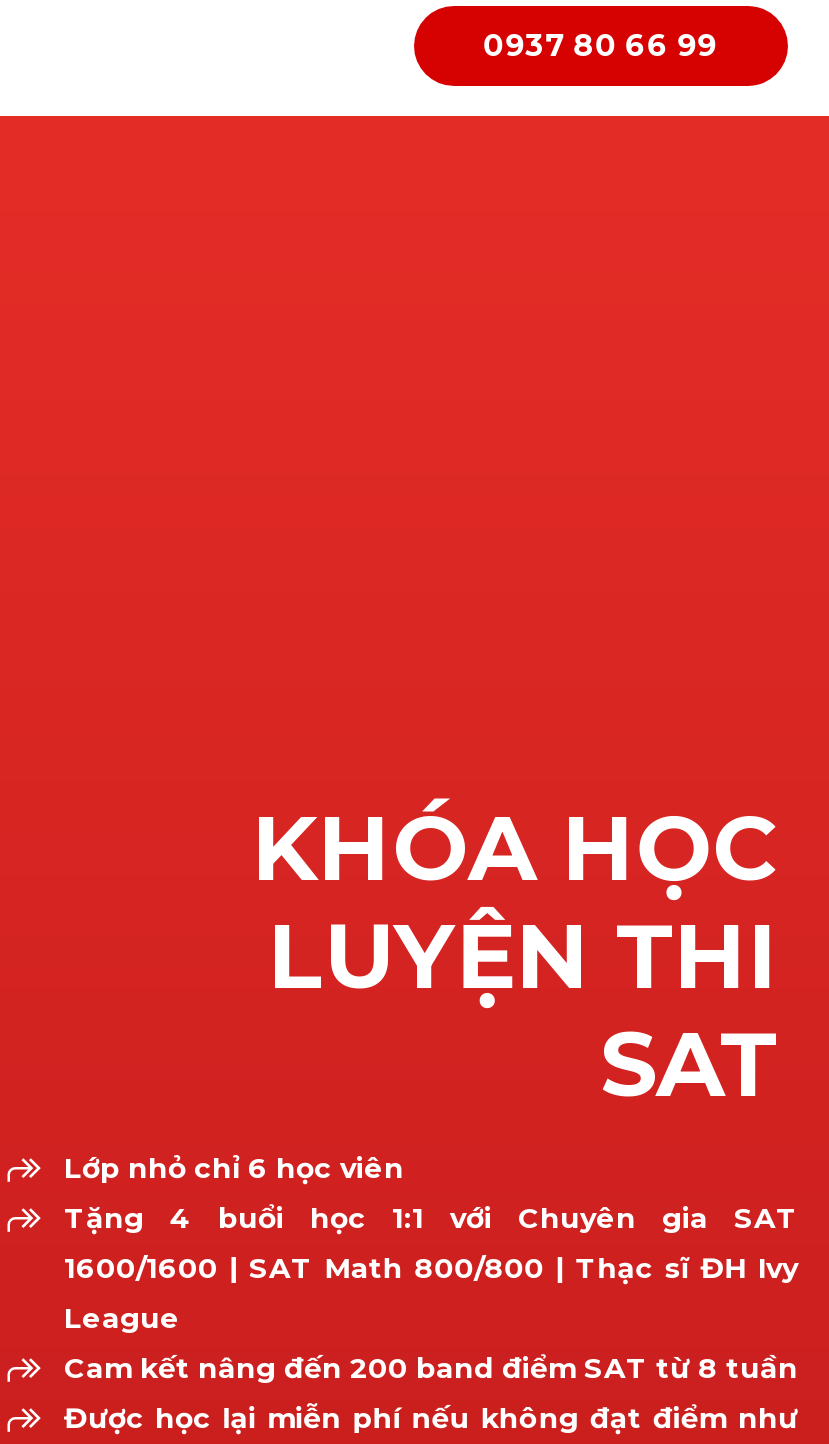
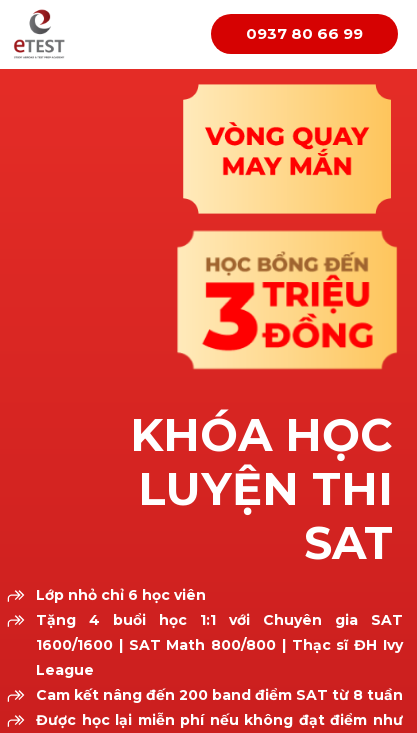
+ [image]

+ [image]

+ [image]
